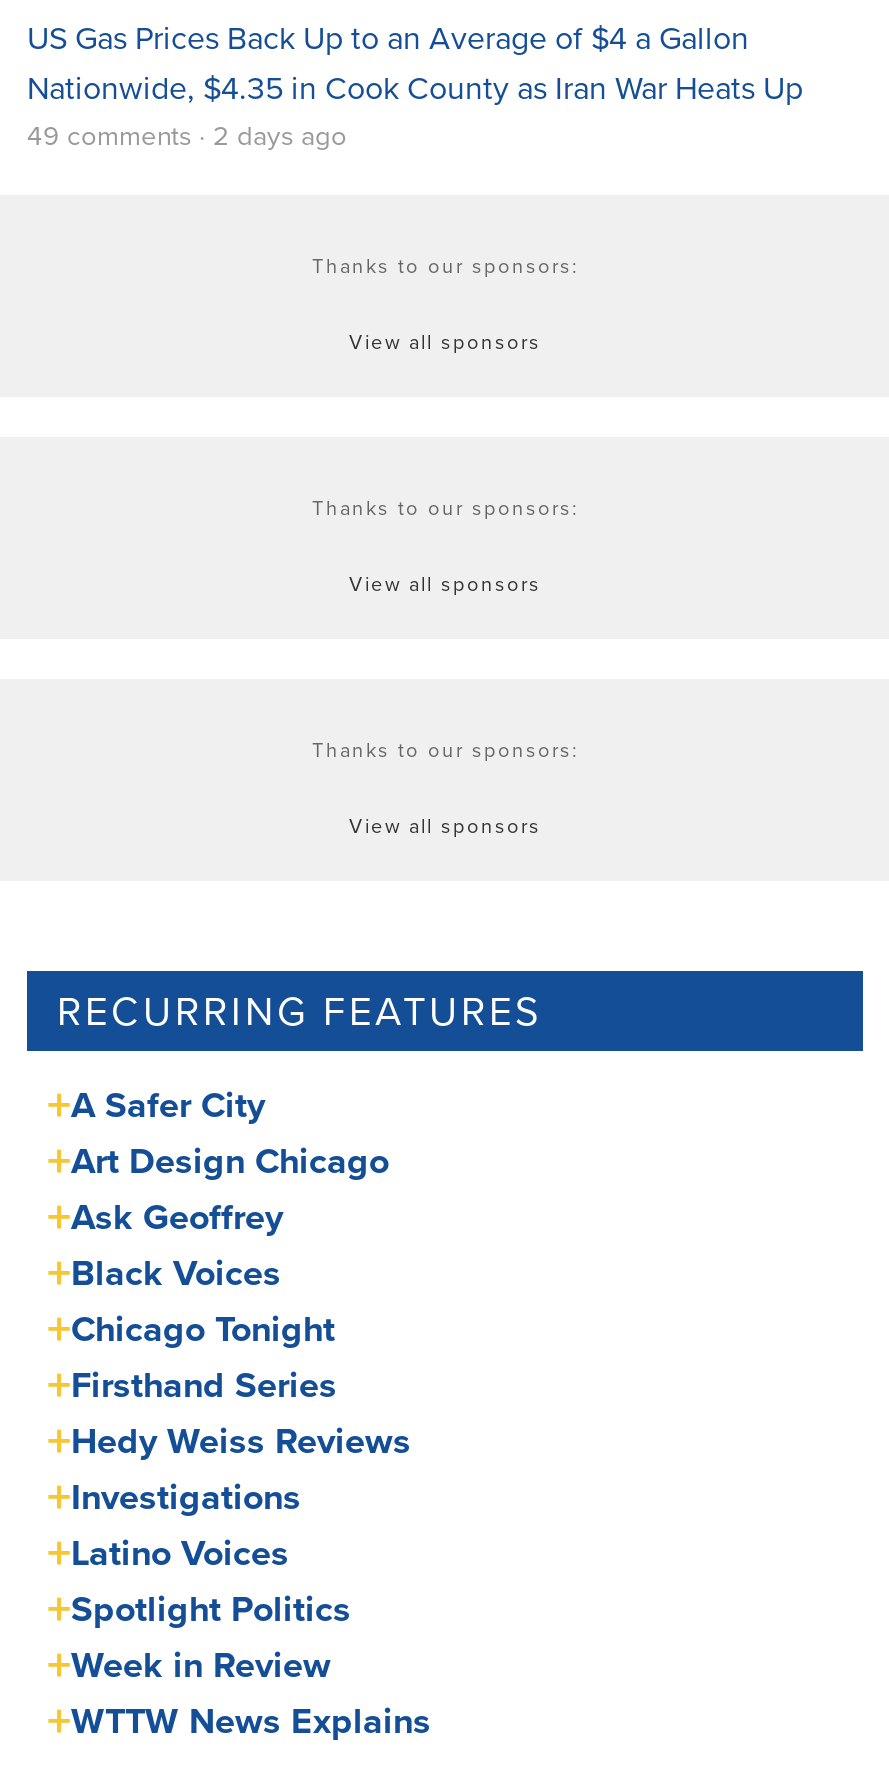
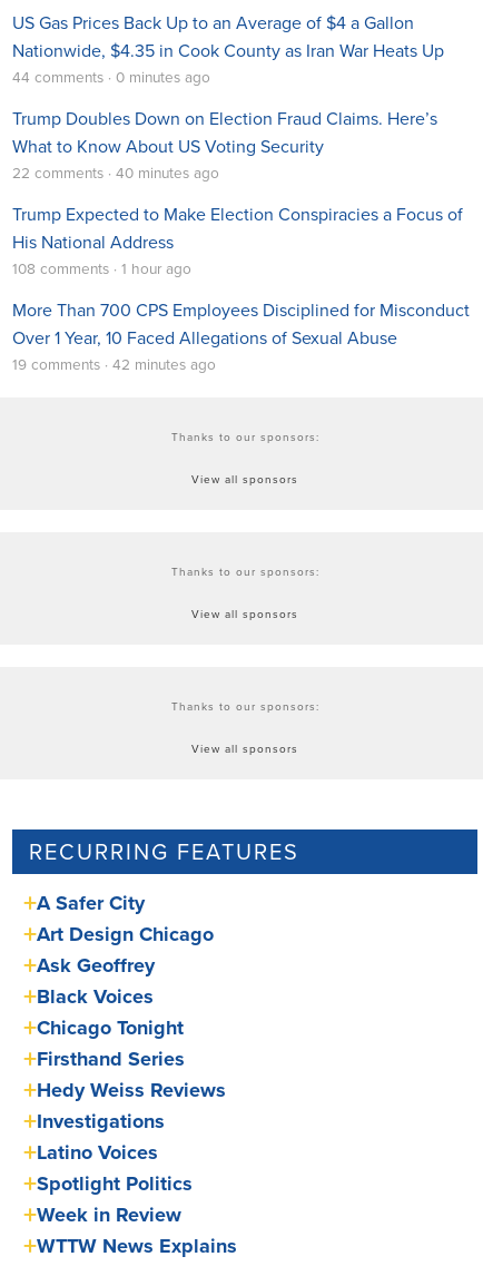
- 49 comments · 2 days ago
+ 44 comments · 0 minutes ago
+ Trump Doubles Down on Election Fraud Claims. Here’s
+ What to Know About US Voting Security
+ 22 comments · 40 minutes ago
+ Trump Expected to Make Election Conspiracies a Focus of
+ His National Address
+ 108 comments · 1 hour ago
+ More Than 700 CPS Employees Disciplined for Misconduct
+ Over 1 Year, 10 Faced Allegations of Sexual Abuse
+ 19 comments · 42 minutes ago
